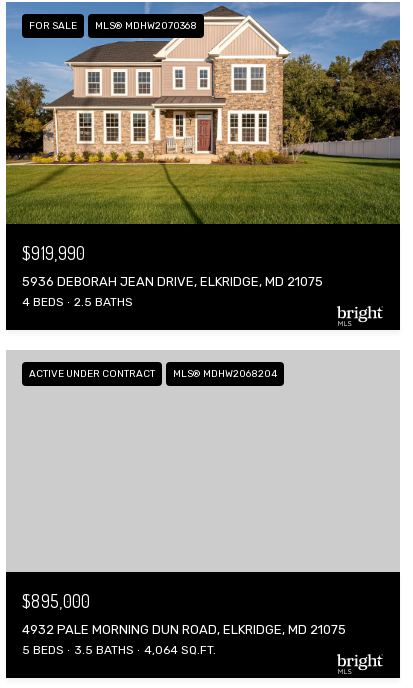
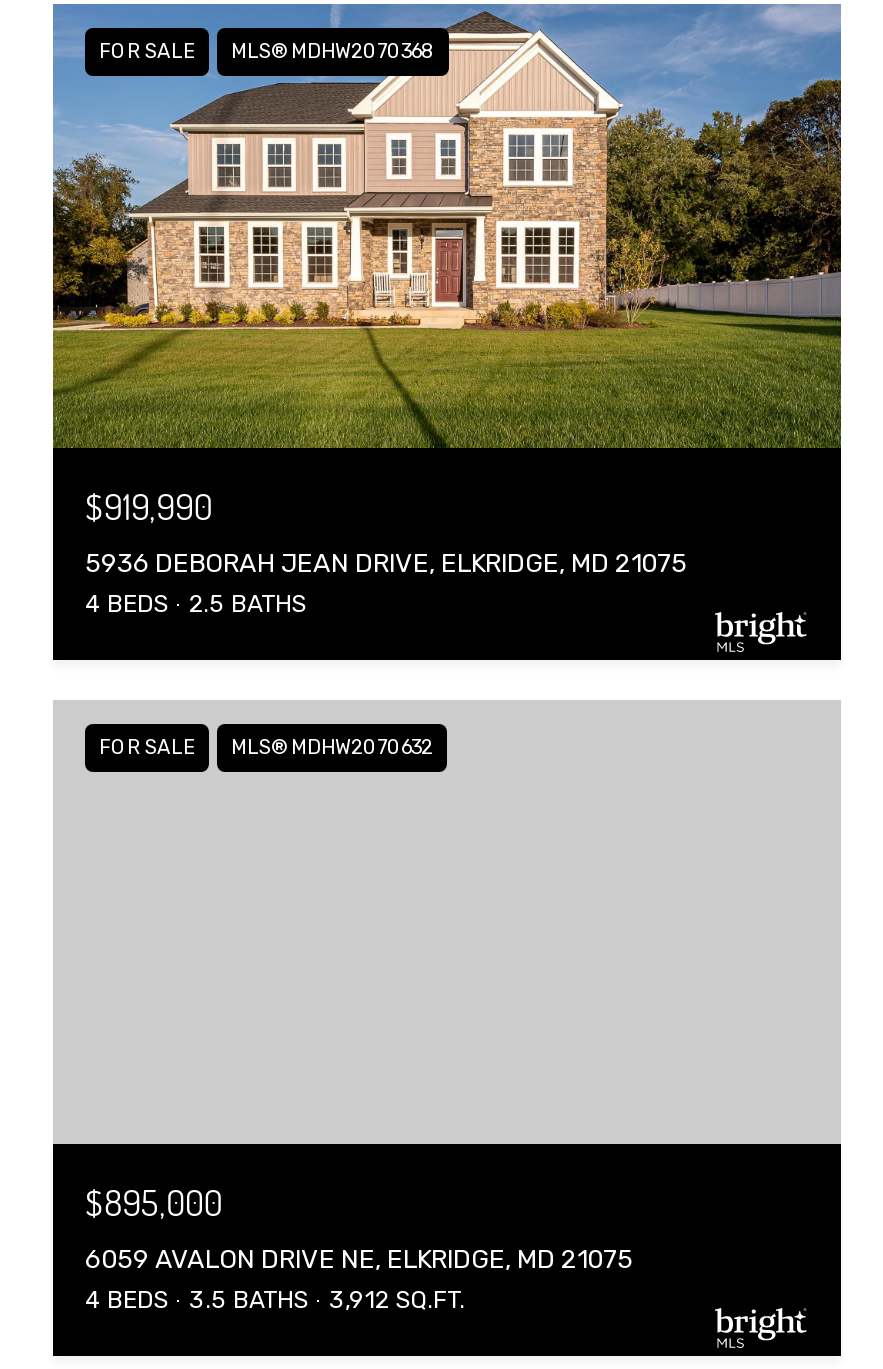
- ACTIVE UNDER CONTRACT
- MLS® MDHW2068204
+ FOR SALE
+ MLS® MDHW2070632

- 4932 PALE MORNING DUN ROAD, ELKRIDGE, MD 21075
- 5 BEDS
+ 6059 AVALON DRIVE NE, ELKRIDGE, MD 21075
+ 4 BEDS

- 4,064 SQ.FT.
+ 3,912 SQ.FT.
